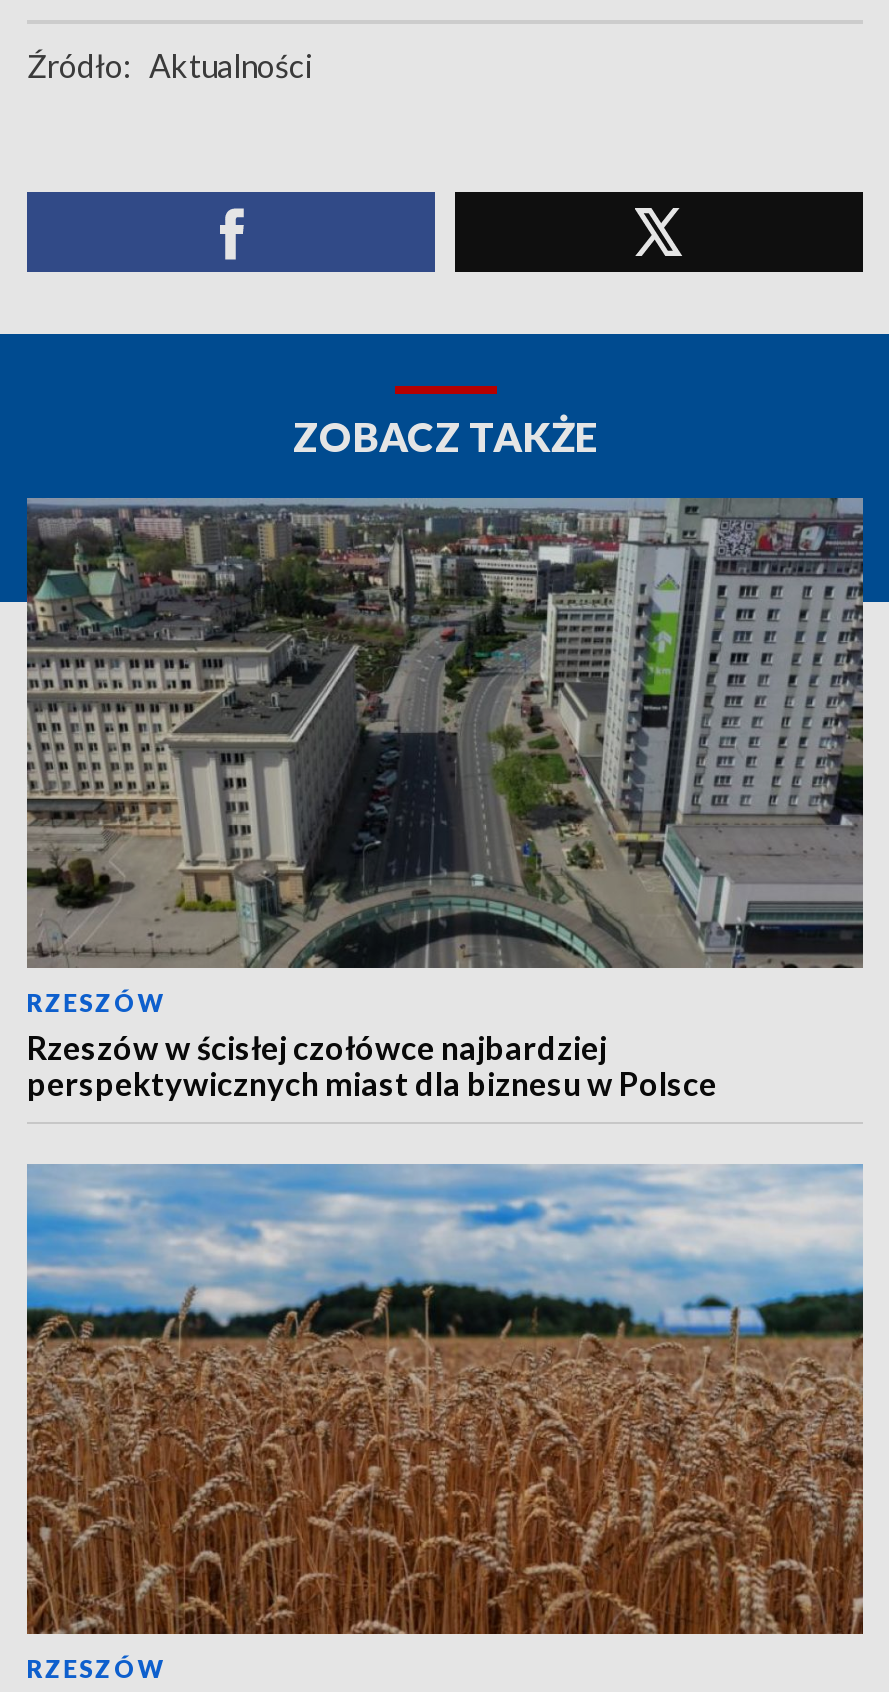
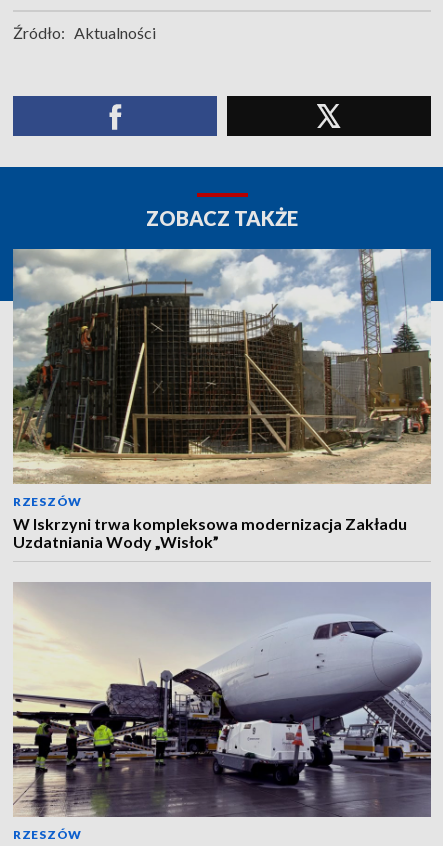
- [image]
- Rzeszów w ścisłej czołówce najbardziej
- perspektywicznych miast dla biznesu w Polsce
+ [image]
+ W Iskrzyni trwa kompleksowa modernizacja Zakładu
+ Uzdatniania Wody „Wisłok”

- [image]
+ [image]
